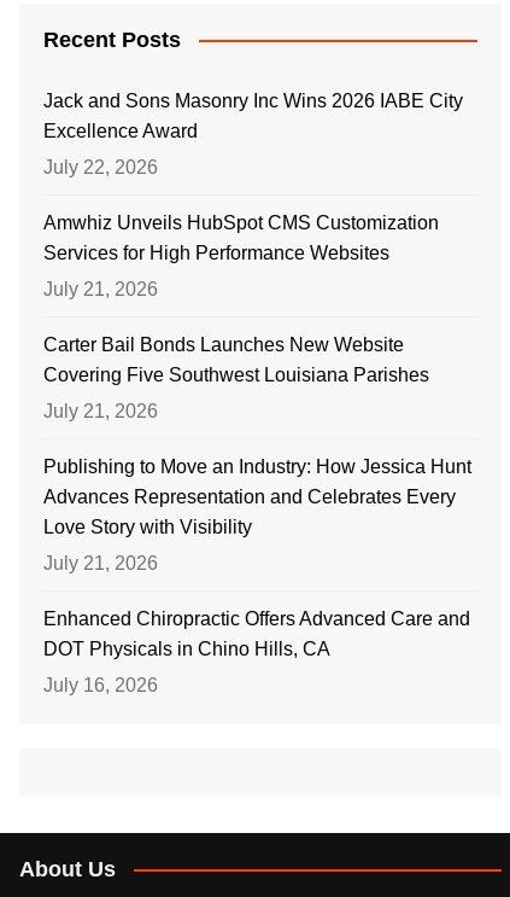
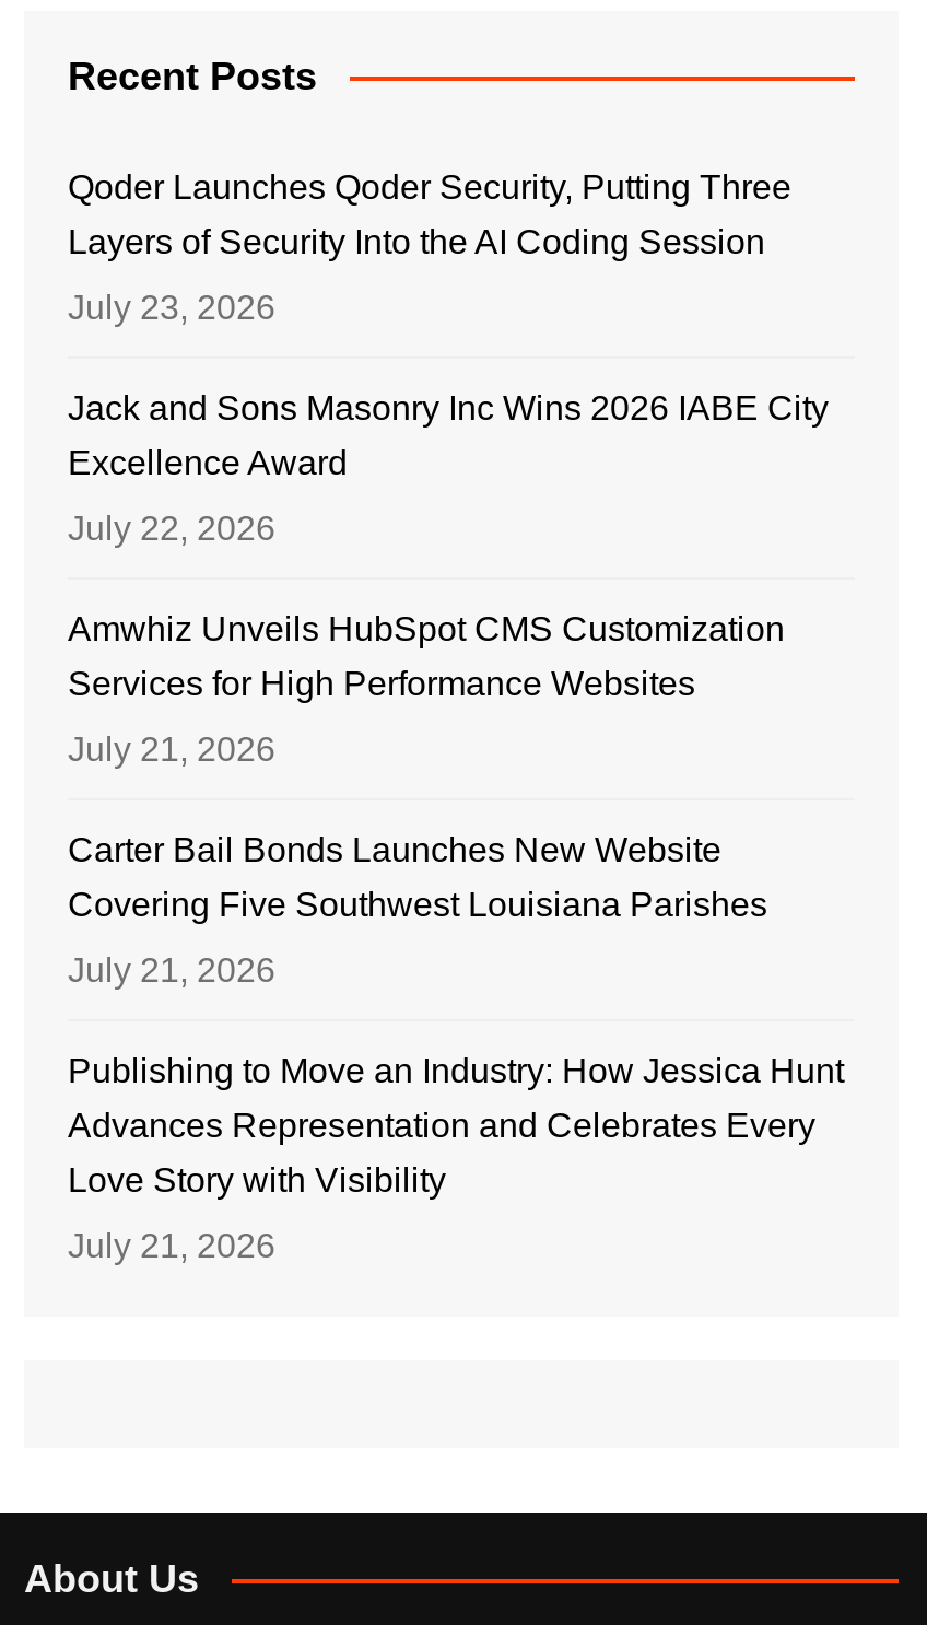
+ Qoder Launches Qoder Security, Putting Three
+ Layers of Security Into the AI Coding Session
+ July 23, 2026

moved down: Jack and Sons Masonry Inc Wins 2026 IABE City | Excellence Award | July 22, 2026 | ... | Love Story with Visibility | July 21, 2026

- Enhanced Chiropractic Offers Advanced Care and
- DOT Physicals in Chino Hills, CA
- July 16, 2026
